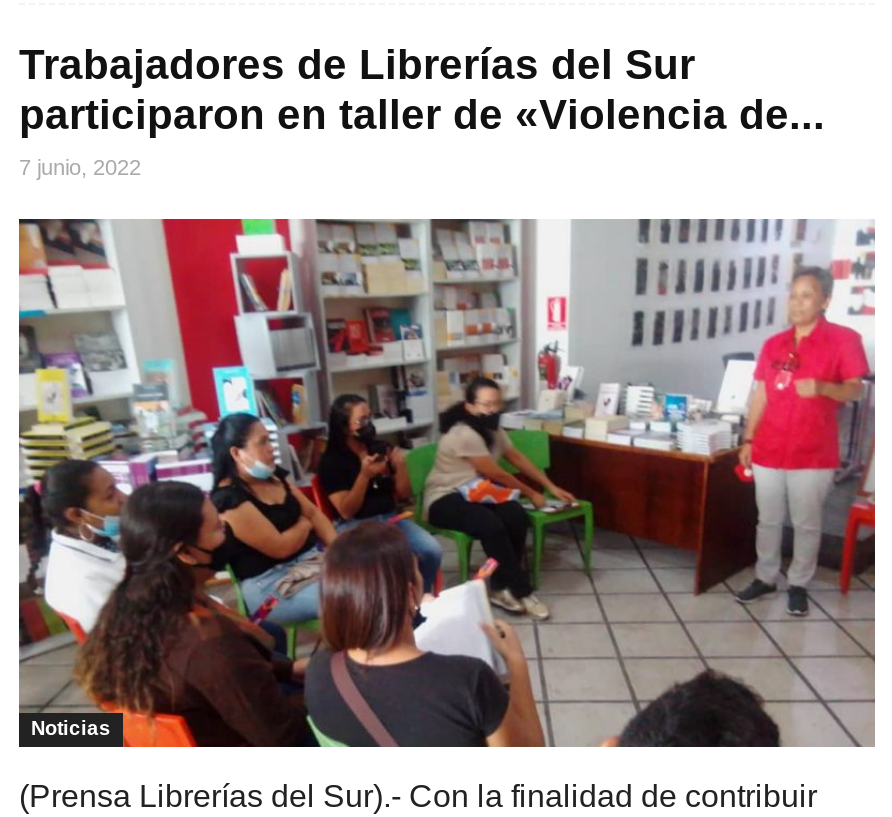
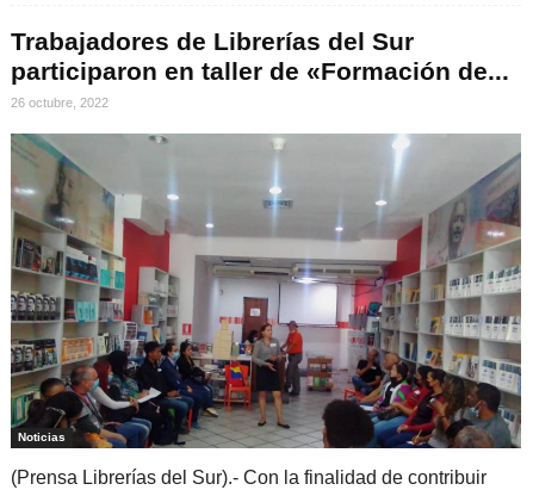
- participaron en taller de «Violencia de...
- 7 junio, 2022
+ participaron en taller de «Formación de...
+ 26 octubre, 2022

- [image]
+ [image]
